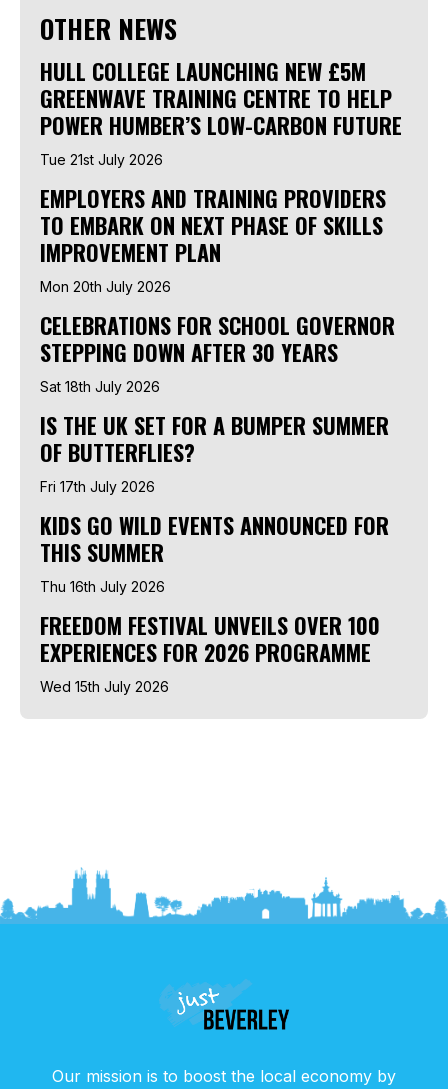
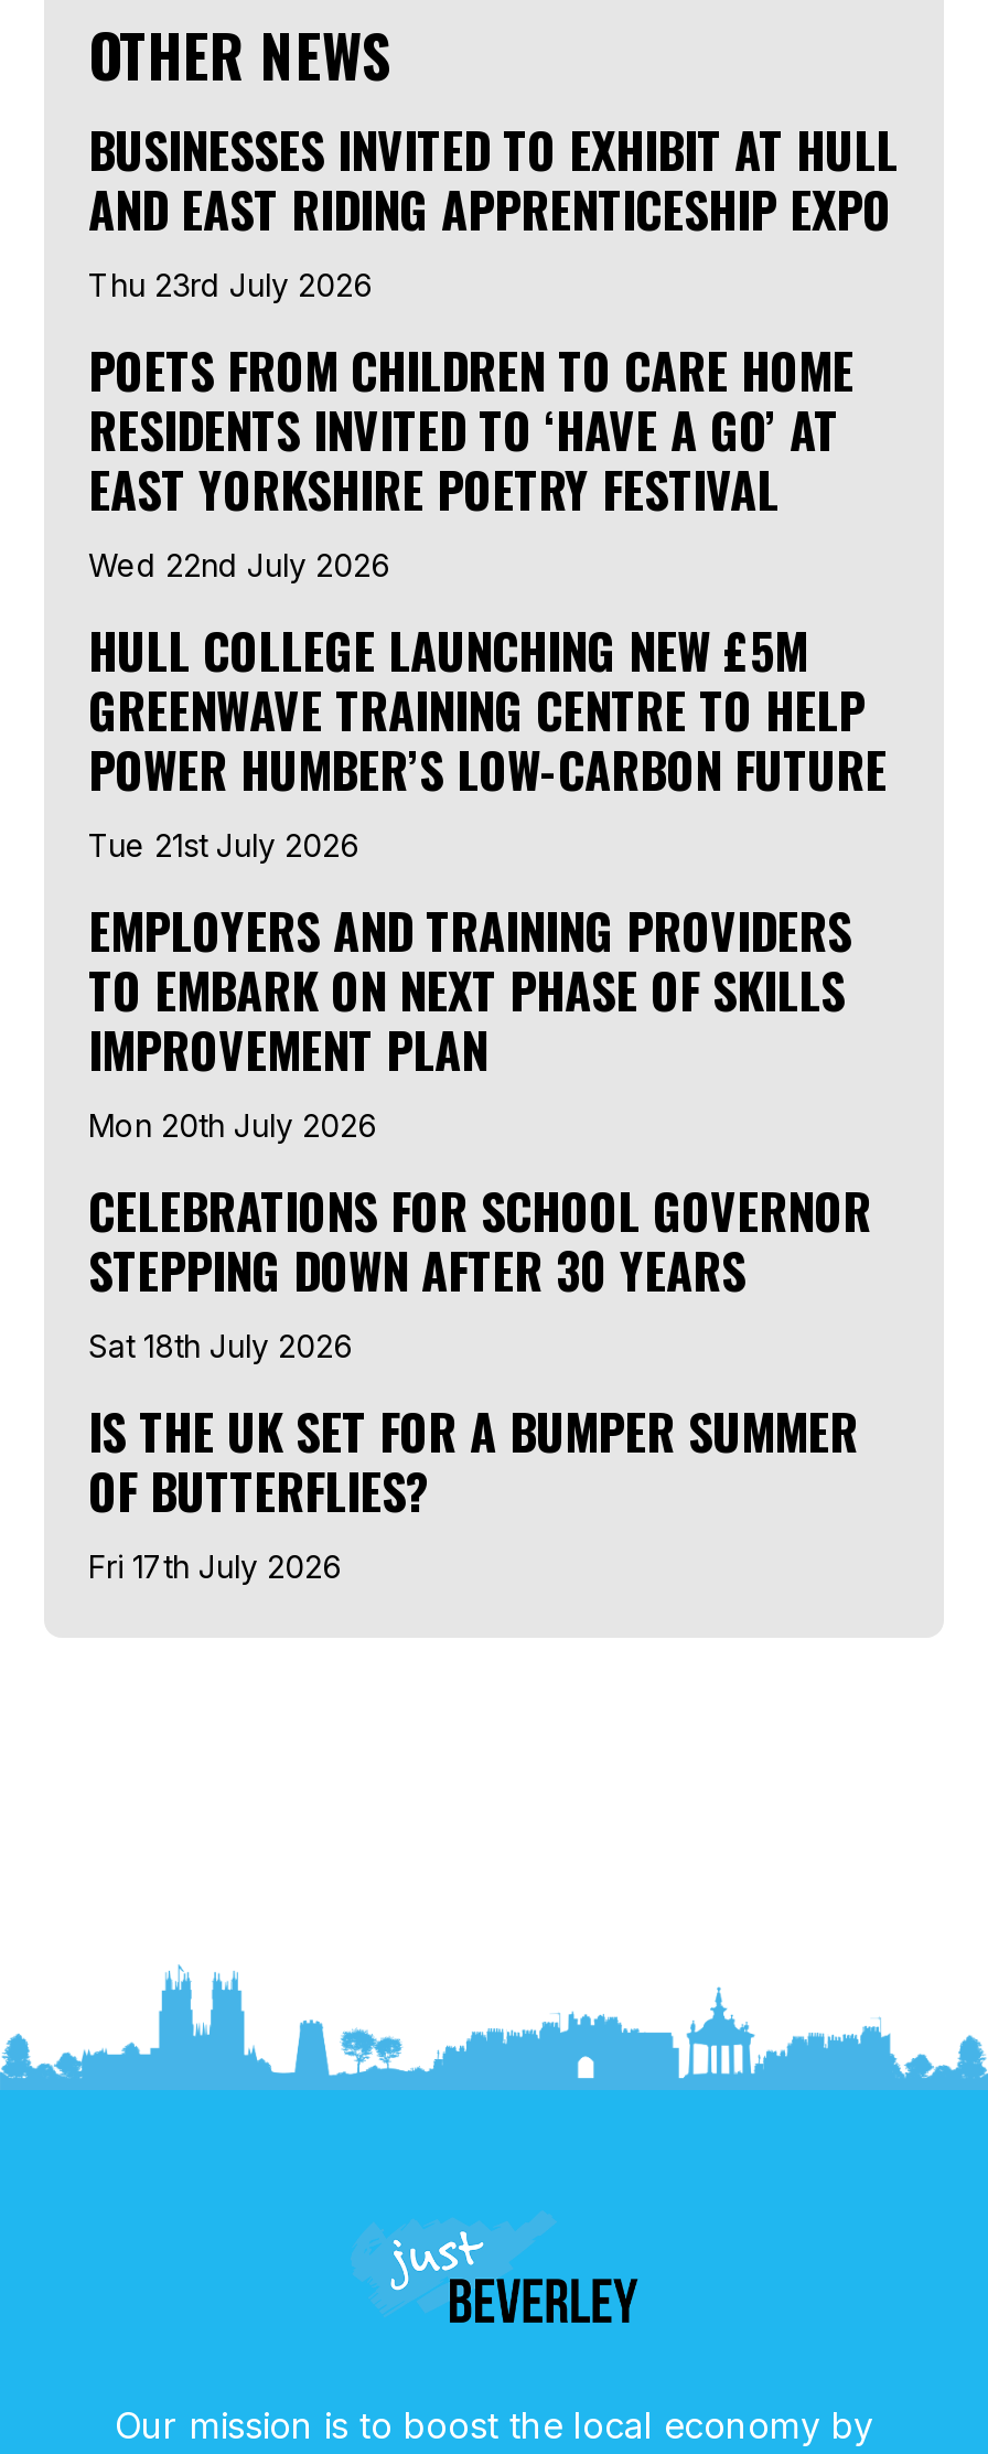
+ BUSINESSES INVITED TO EXHIBIT AT HULL
+ AND EAST RIDING APPRENTICESHIP EXPO
+ Thu 23rd July 2026
+ POETS FROM CHILDREN TO CARE HOME
+ RESIDENTS INVITED TO ‘HAVE A GO’ AT
+ EAST YORKSHIRE POETRY FESTIVAL
+ Wed 22nd July 2026

moved down: HULL COLLEGE LAUNCHING NEW £5M | GREENWAVE TRAINING CENTRE TO HELP | POWER HUMBER’S LOW-CARBON FUTURE | ... | OF BUTTERFLIES? | Fri 17th July 2026

- KIDS GO WILD EVENTS ANNOUNCED FOR
- THIS SUMMER
- Thu 16th July 2026
- FREEDOM FESTIVAL UNVEILS OVER 100
- EXPERIENCES FOR 2026 PROGRAMME
- Wed 15th July 2026
